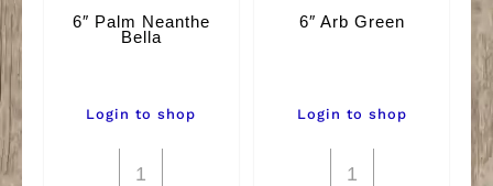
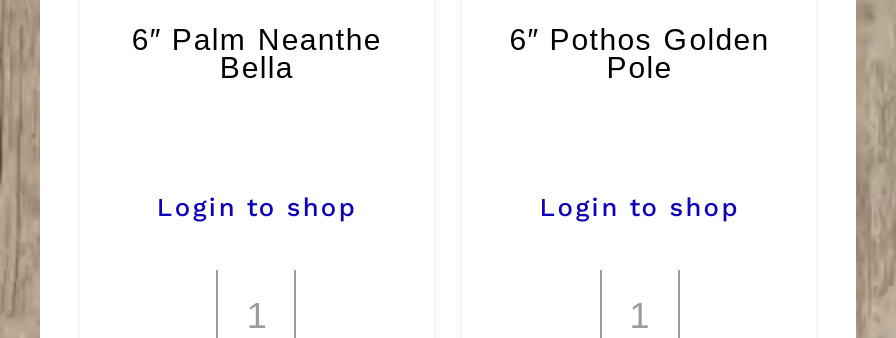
- 6″ Arb Green
+ 6″ Pothos Golden
+ Pole
